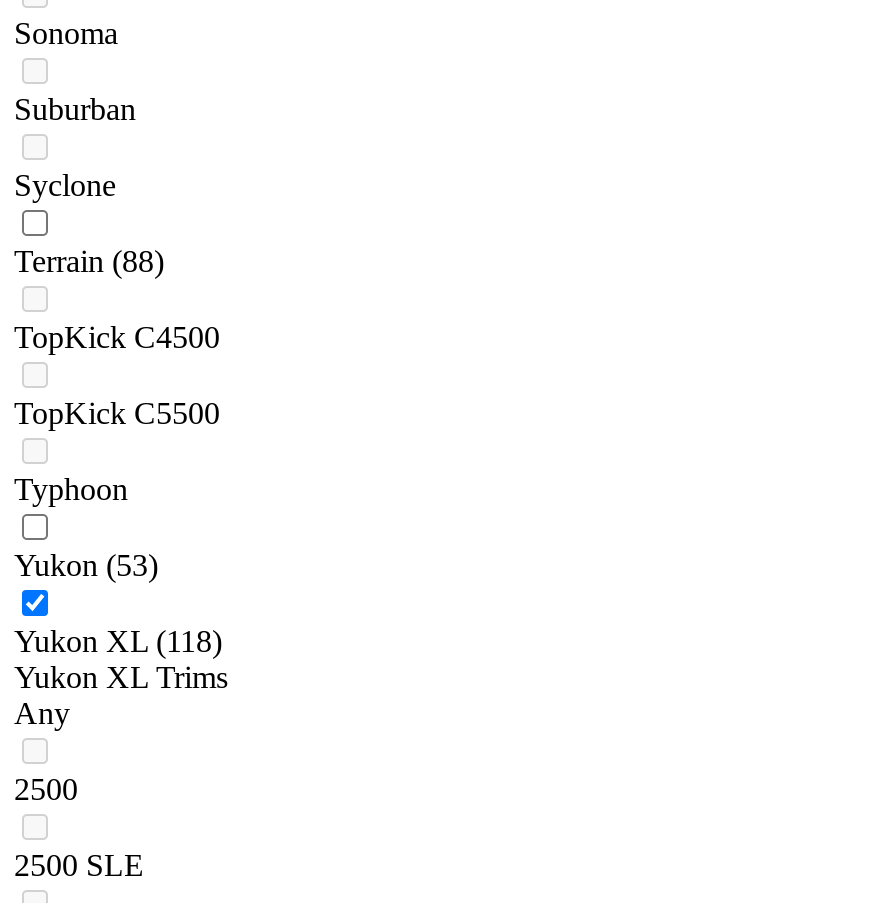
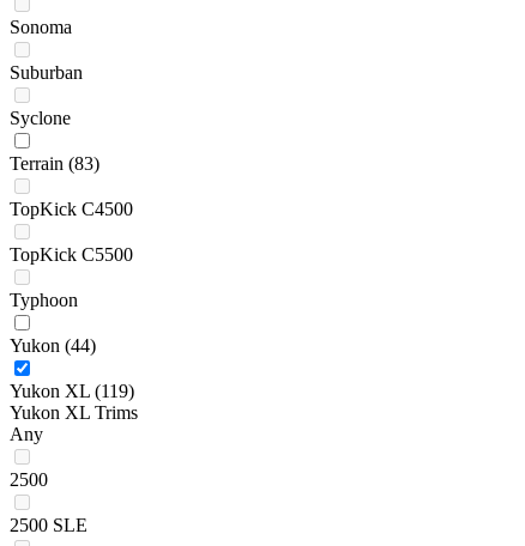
- Terrain (88)
+ Terrain (83)

- Yukon (53)
+ Yukon (44)

- Yukon XL (118)
+ Yukon XL (119)
